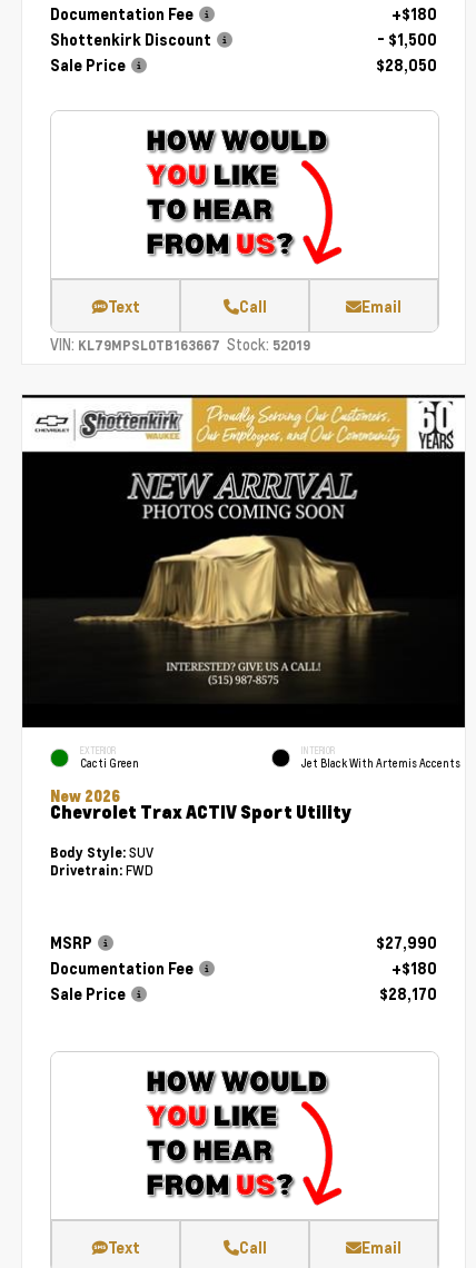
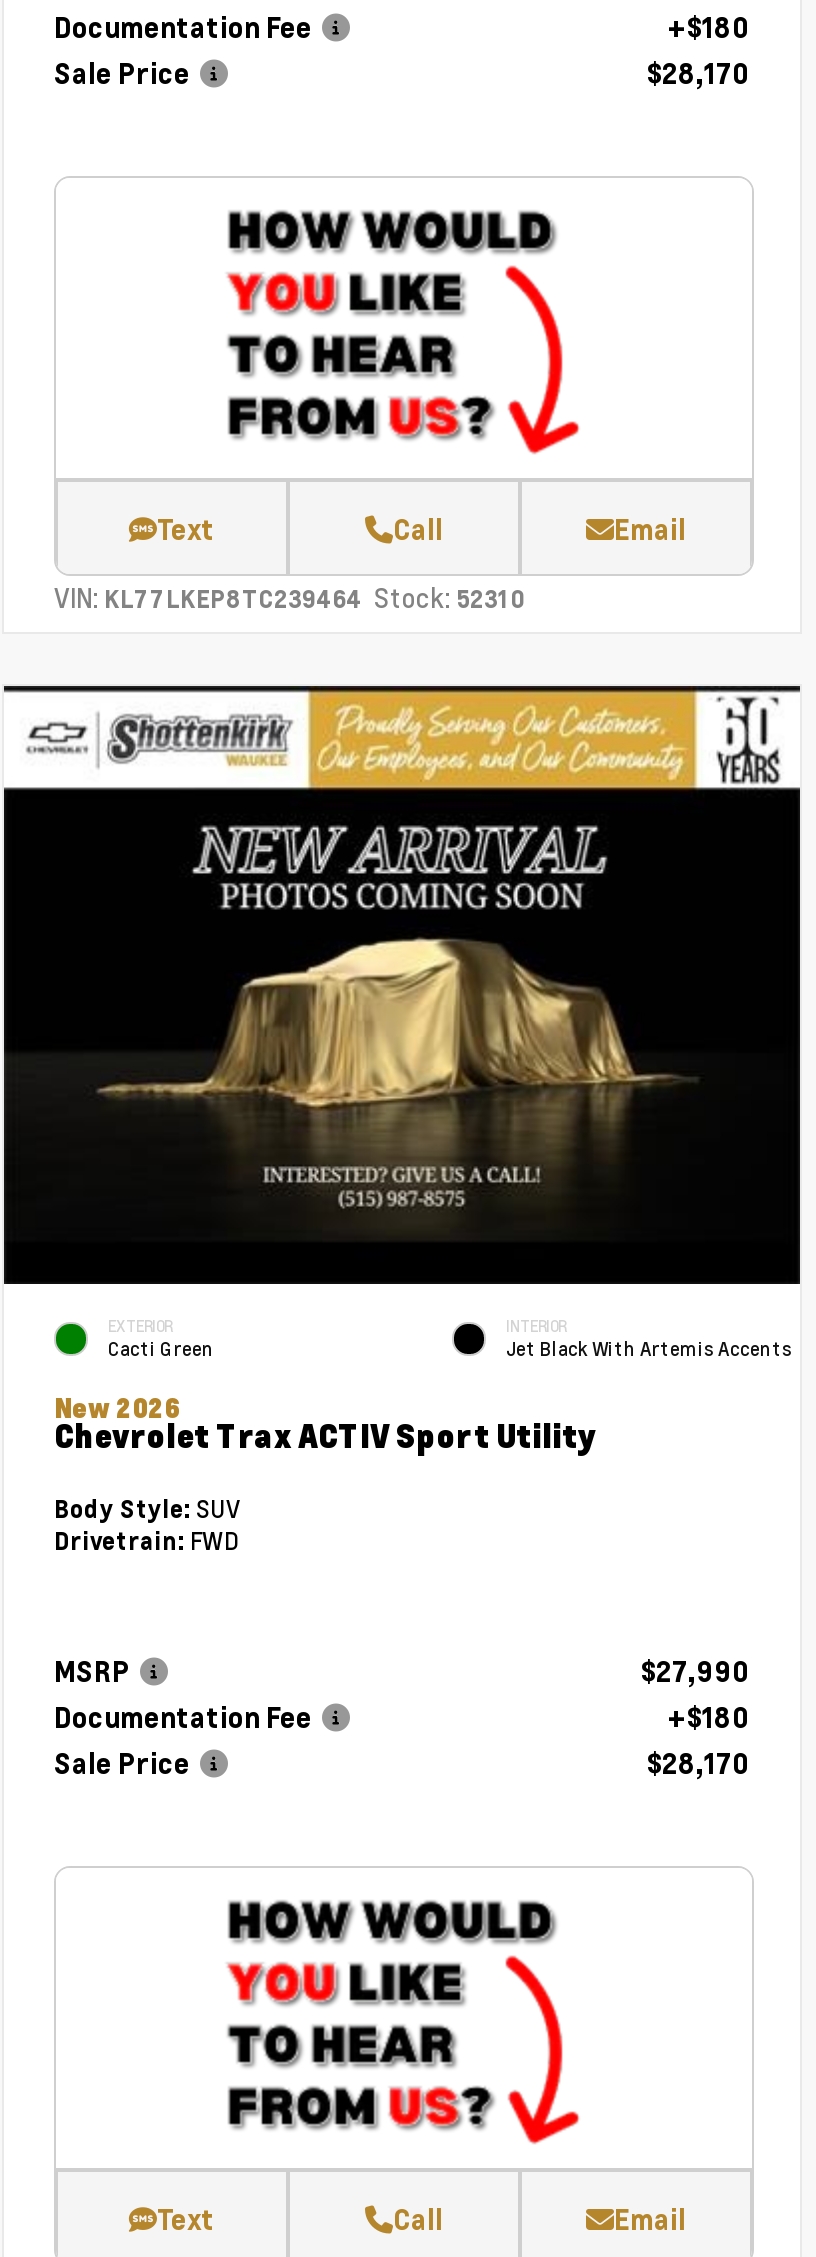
- Shottenkirk Discount
- - $1,500

- $28,050
+ $28,170

- VIN: KL79MPSL0TB163667 Stock: 52019
+ VIN: KL77LKEP8TC239464 Stock: 52310
